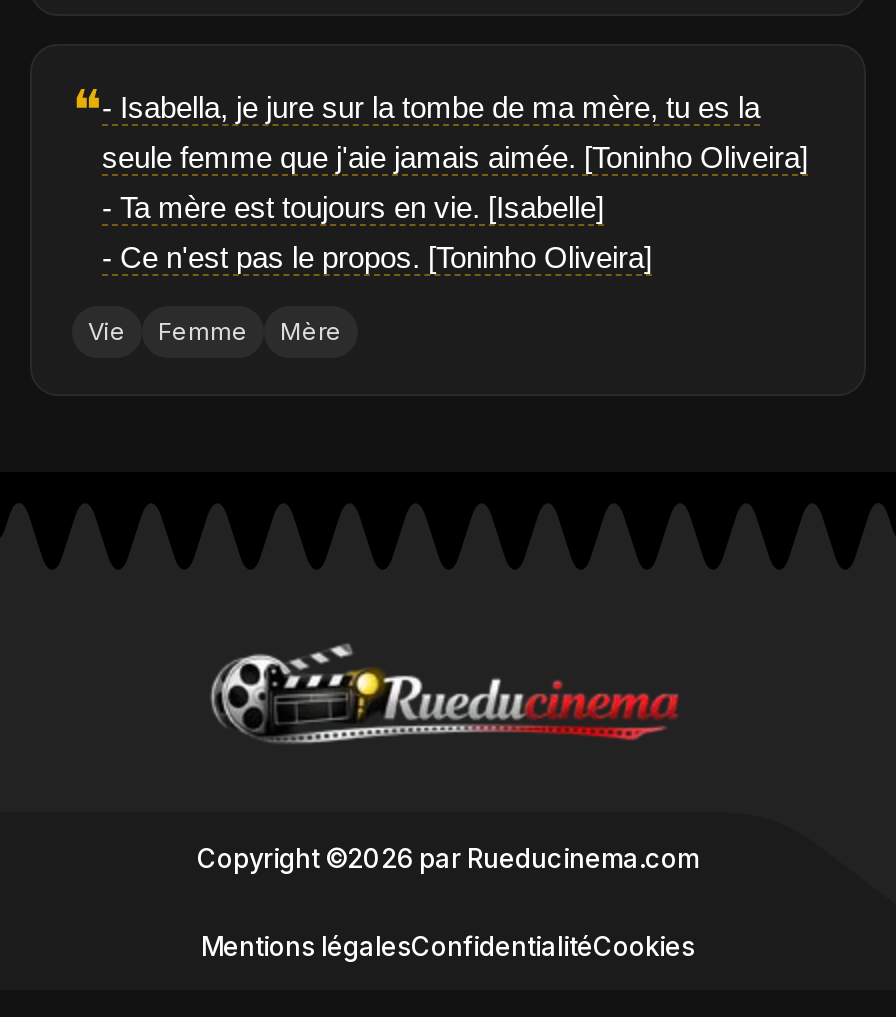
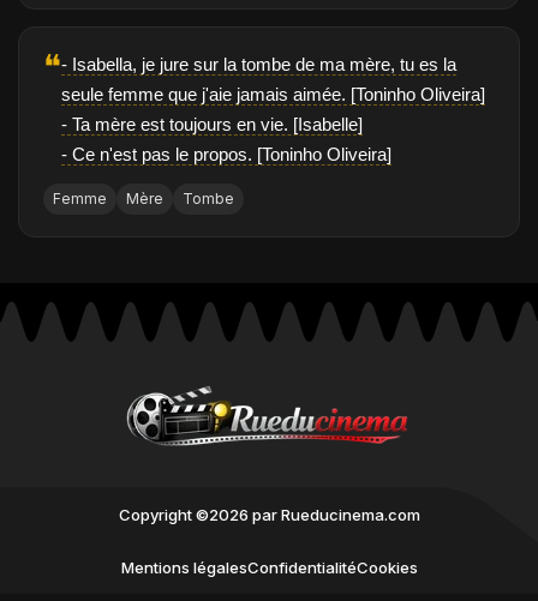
- Vie

+ Tombe
